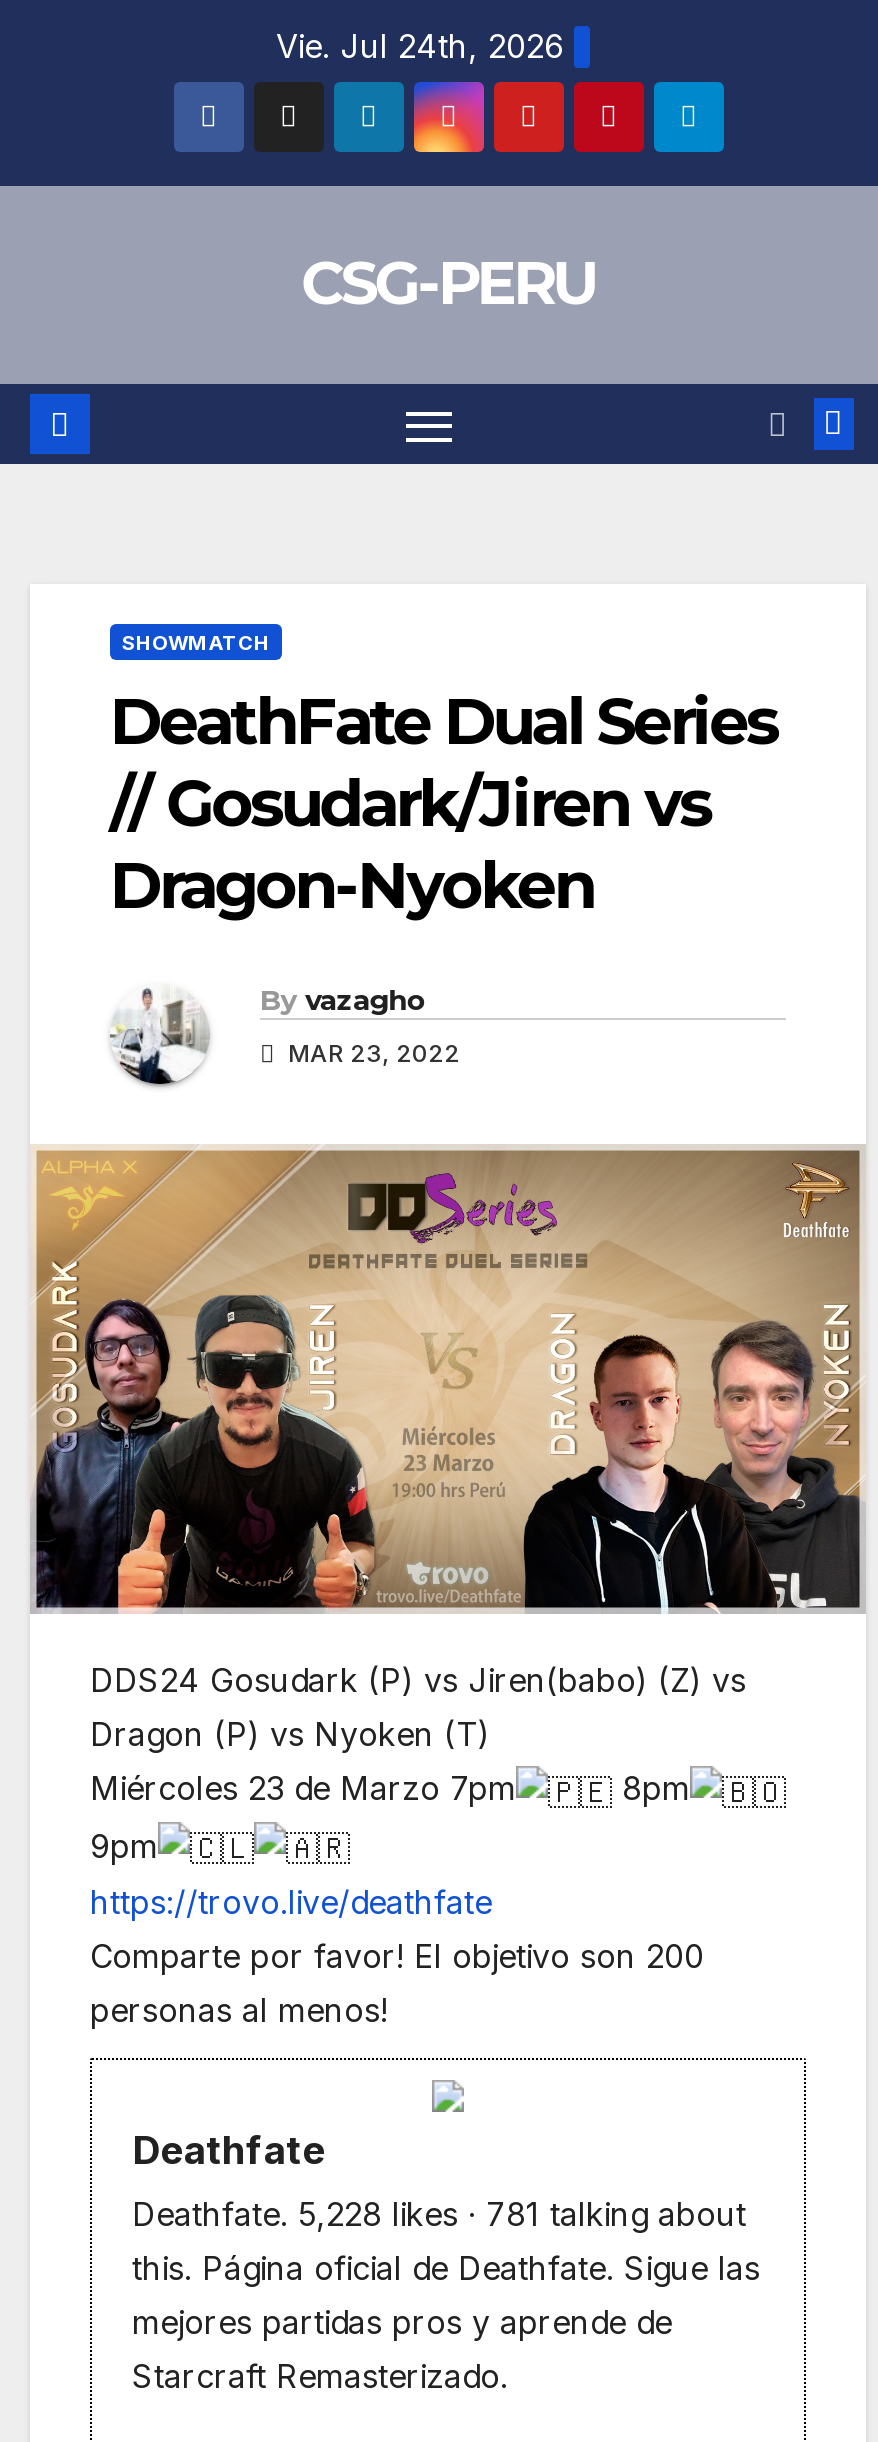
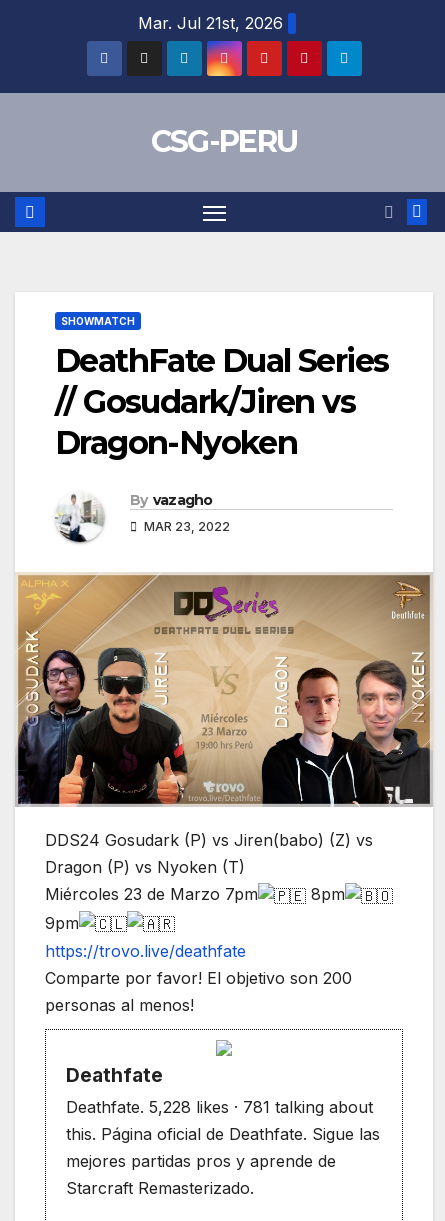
- Vie. Jul 24th, 2026
+ Mar. Jul 21st, 2026
